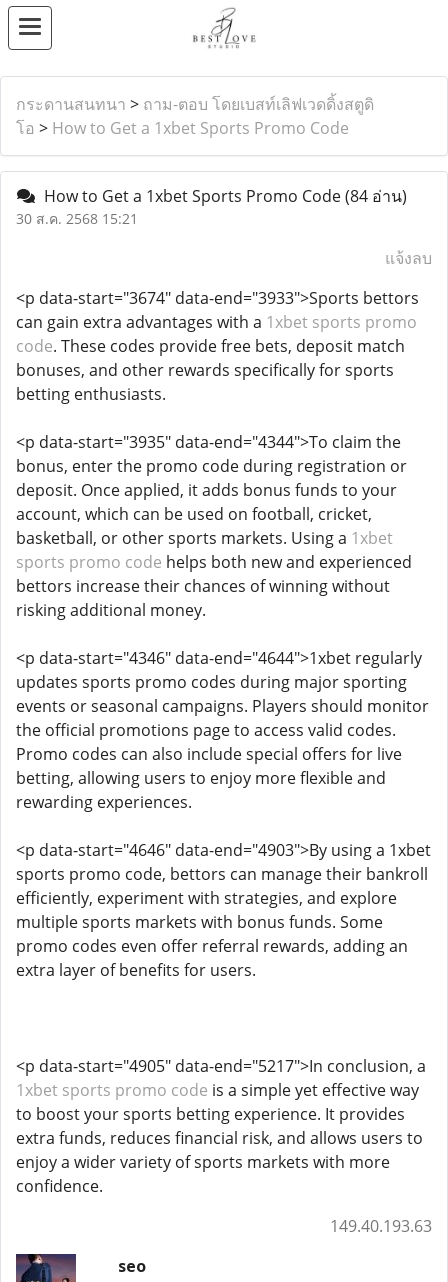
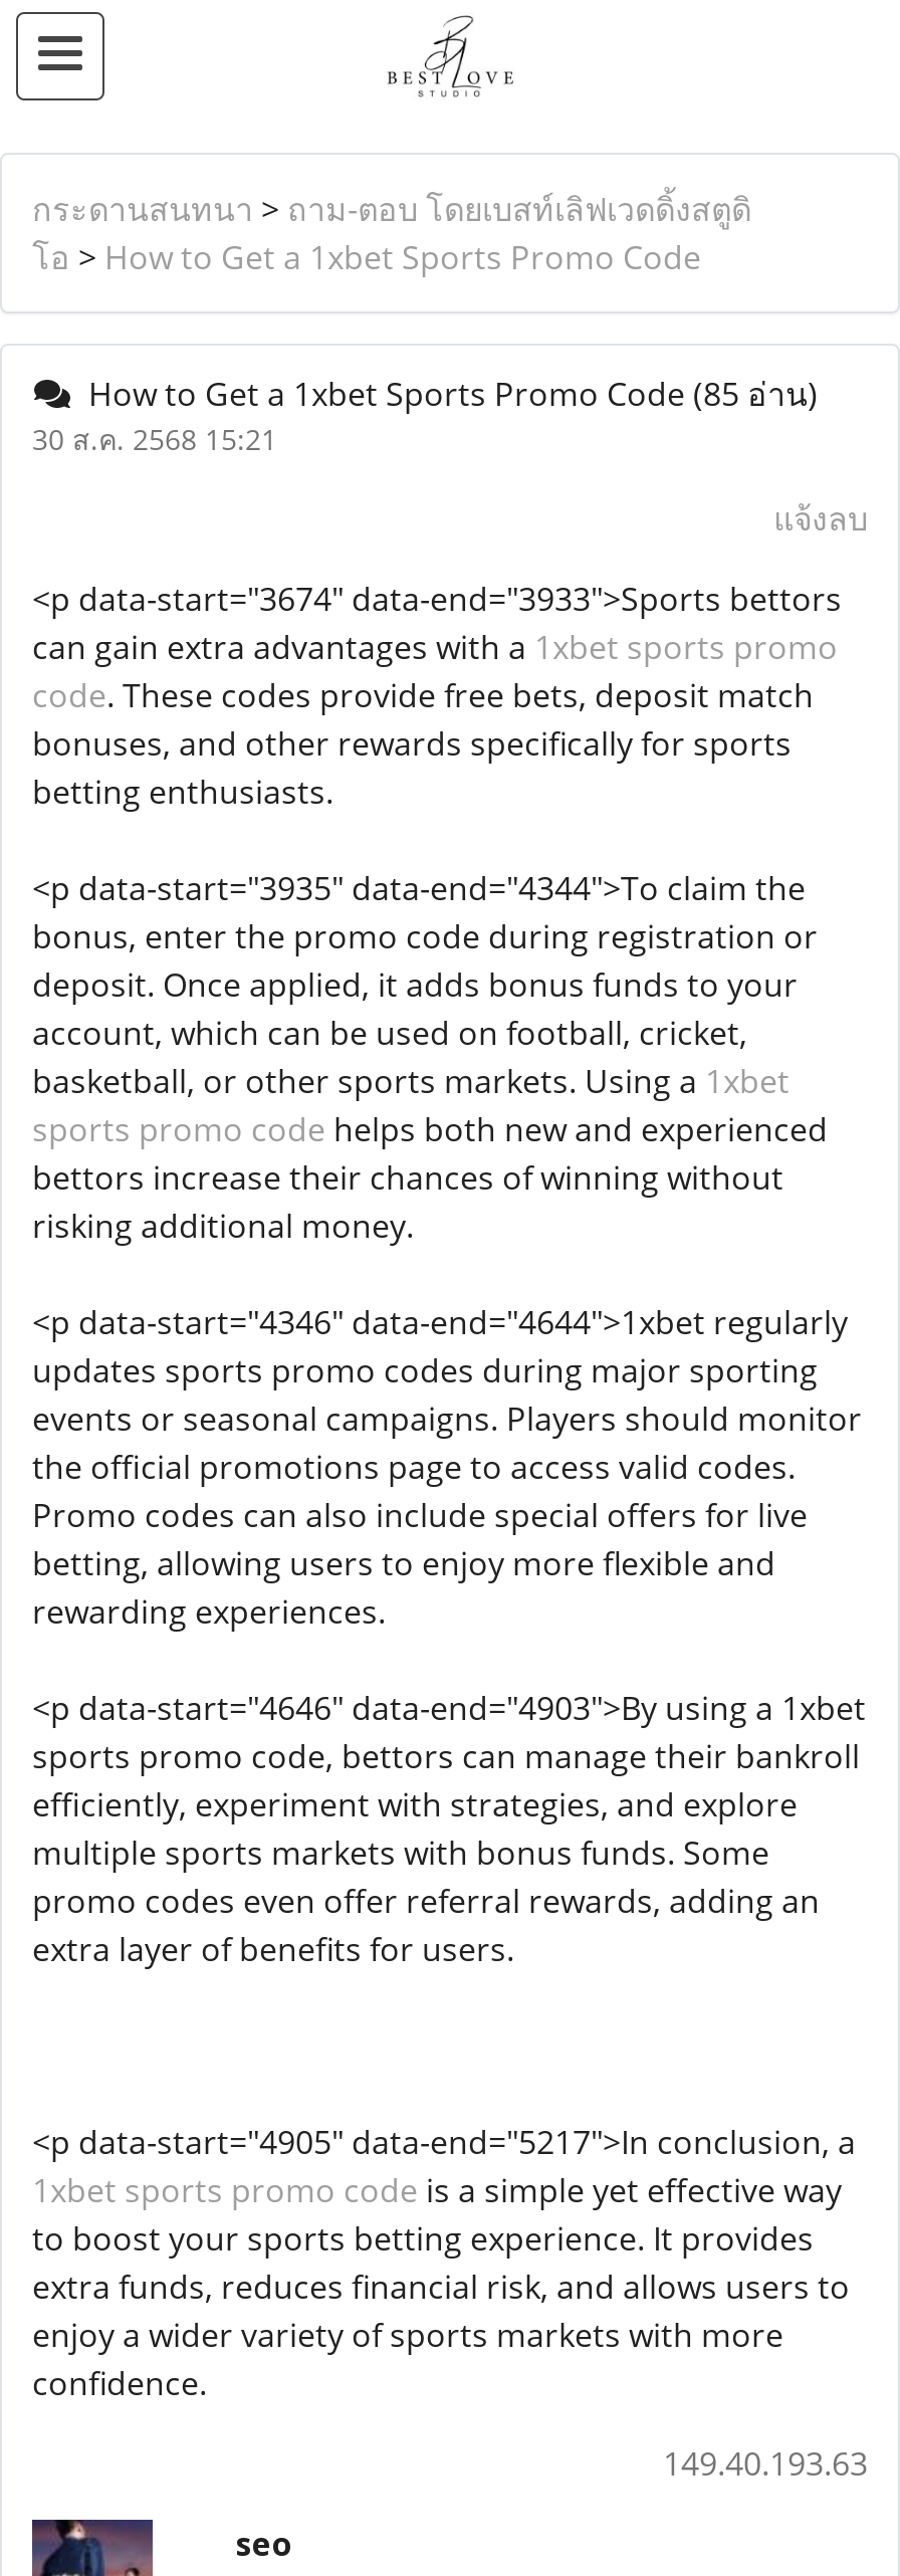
- How to Get a 1xbet Sports Promo Code (84 อ่าน)
+ How to Get a 1xbet Sports Promo Code (85 อ่าน)
